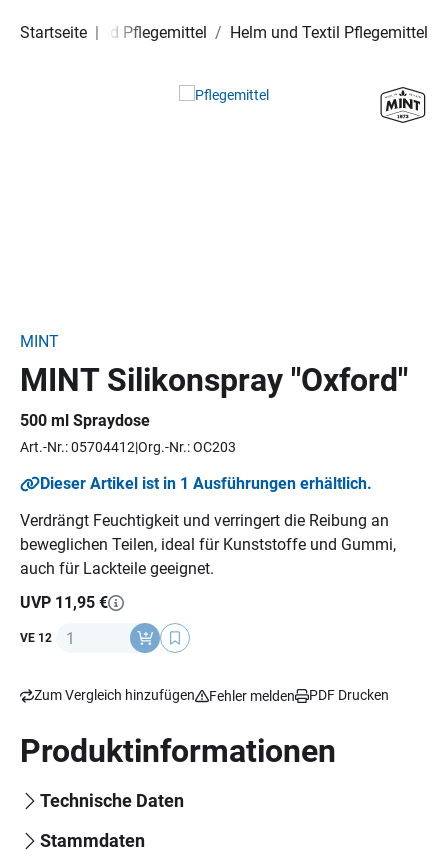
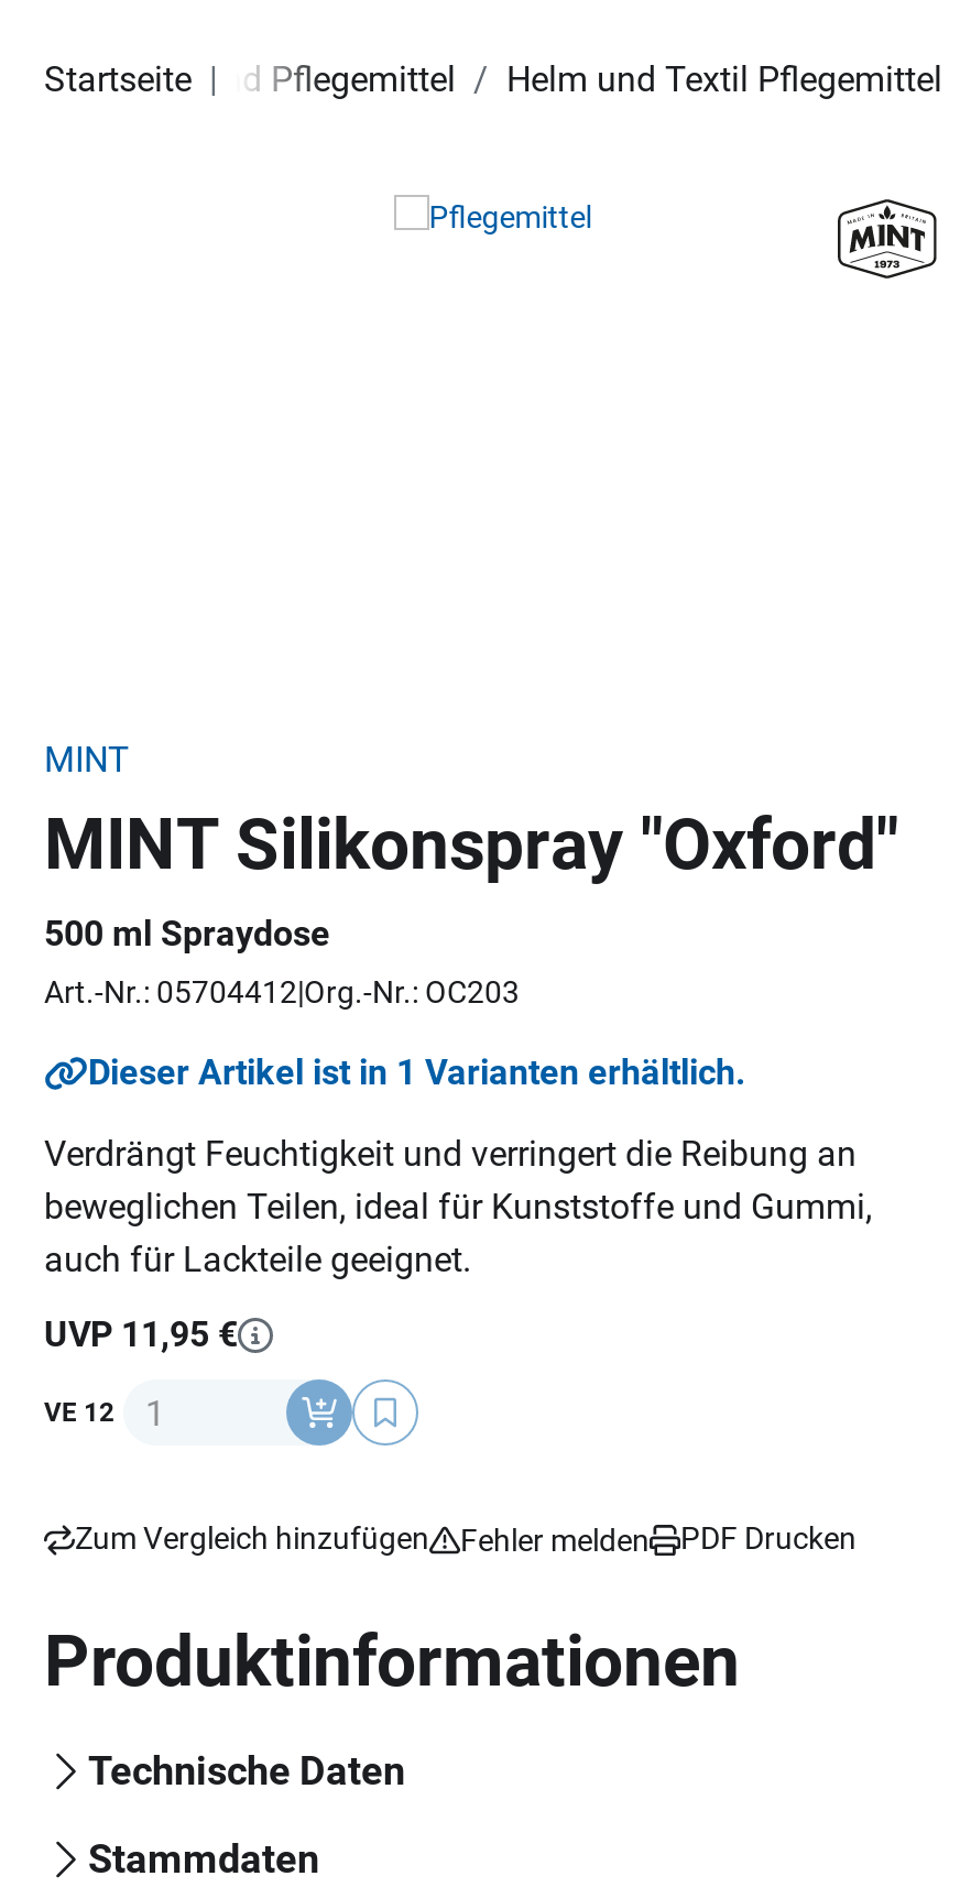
- Dieser Artikel ist in 1 Ausführungen erhältlich.
+ Dieser Artikel ist in 1 Varianten erhältlich.
